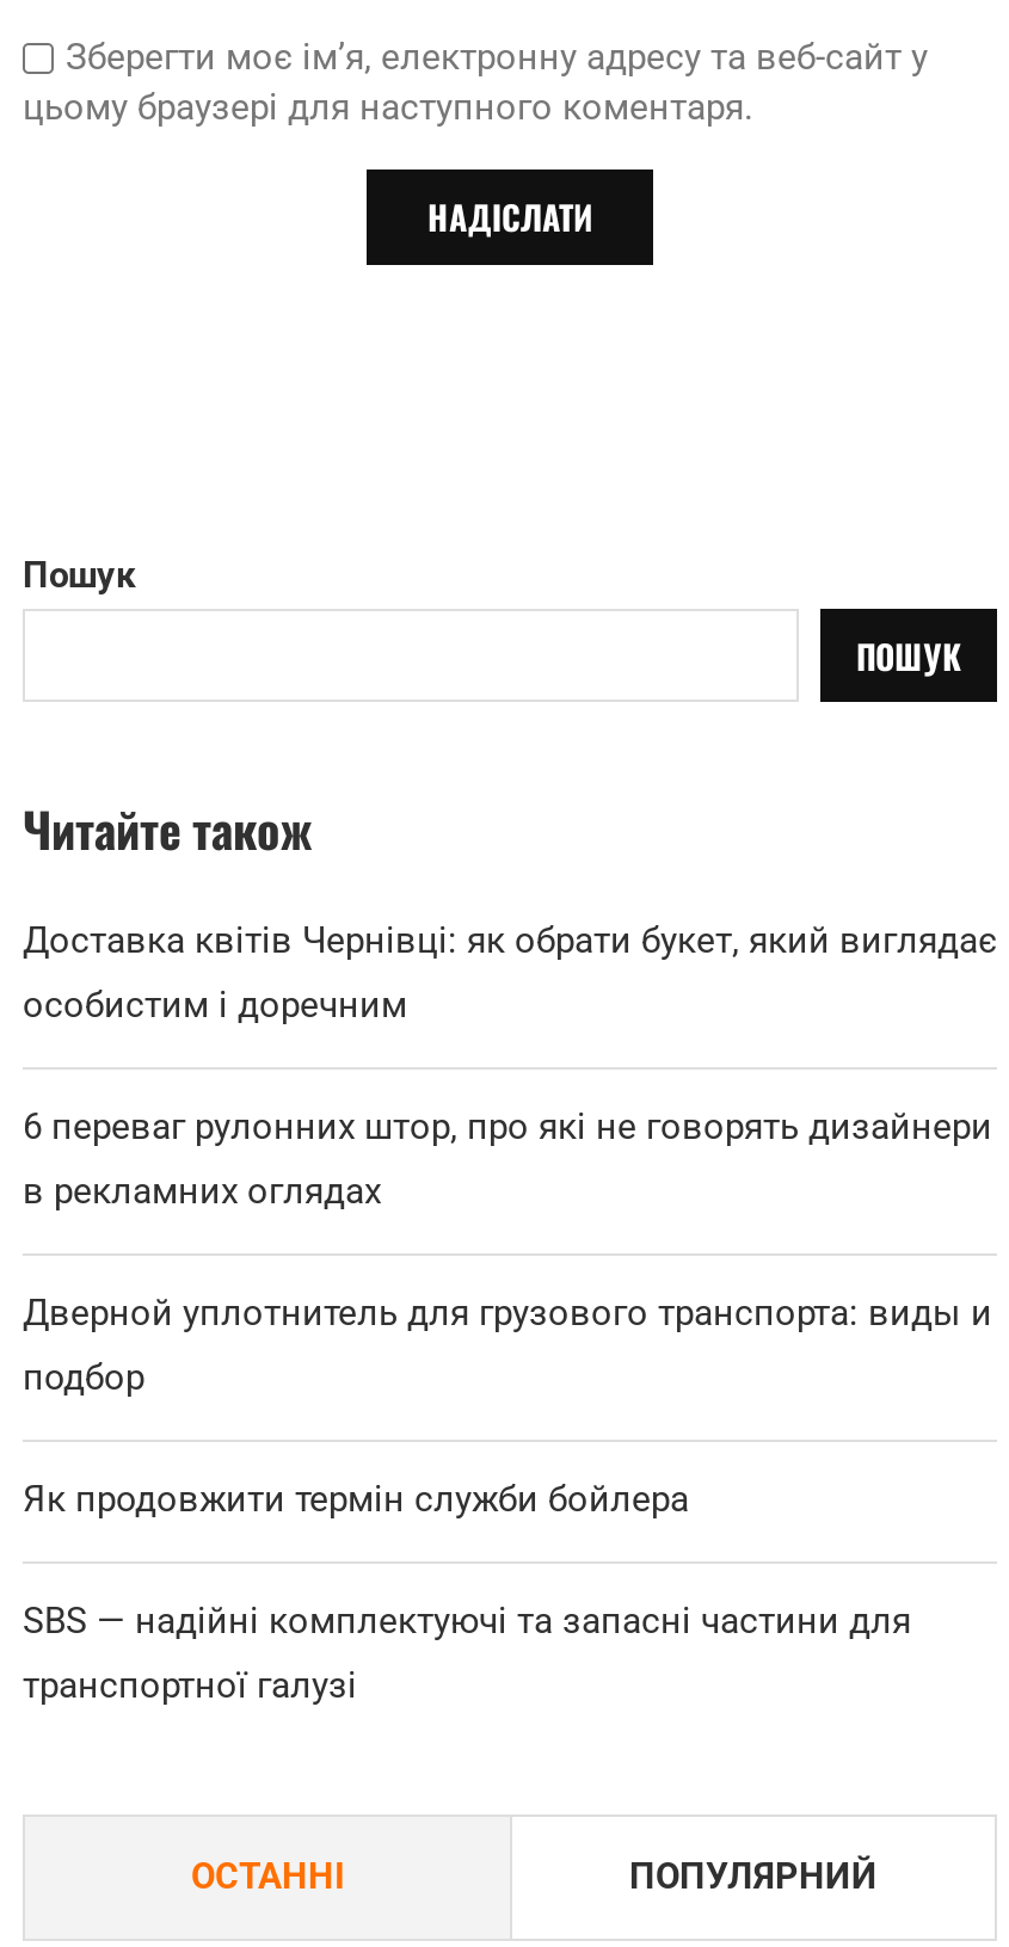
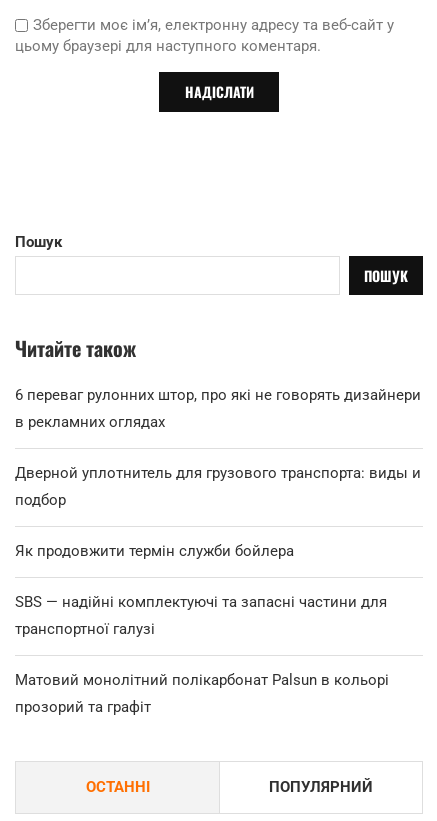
- Доставка квітів Чернівці: як обрати букет, який виглядає
- особистим і доречним

moved up: 6 переваг рулонних штор, про які не говорять дизайнери | в рекламних оглядах | Дверной уплотнитель для грузового транспорта: виды и | подбор | Як продовжити термін служби бойлера | SBS — надійні комплектуючі та запасні частини для | транспортної галузі

+ Матовий монолітний полікарбонат Palsun в кольорі
+ прозорий та графіт
